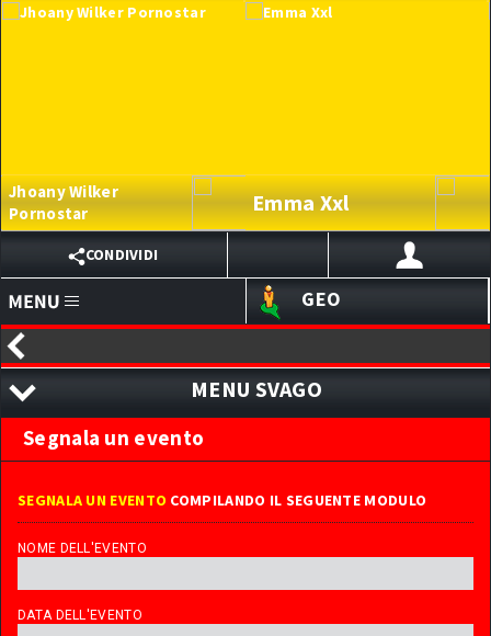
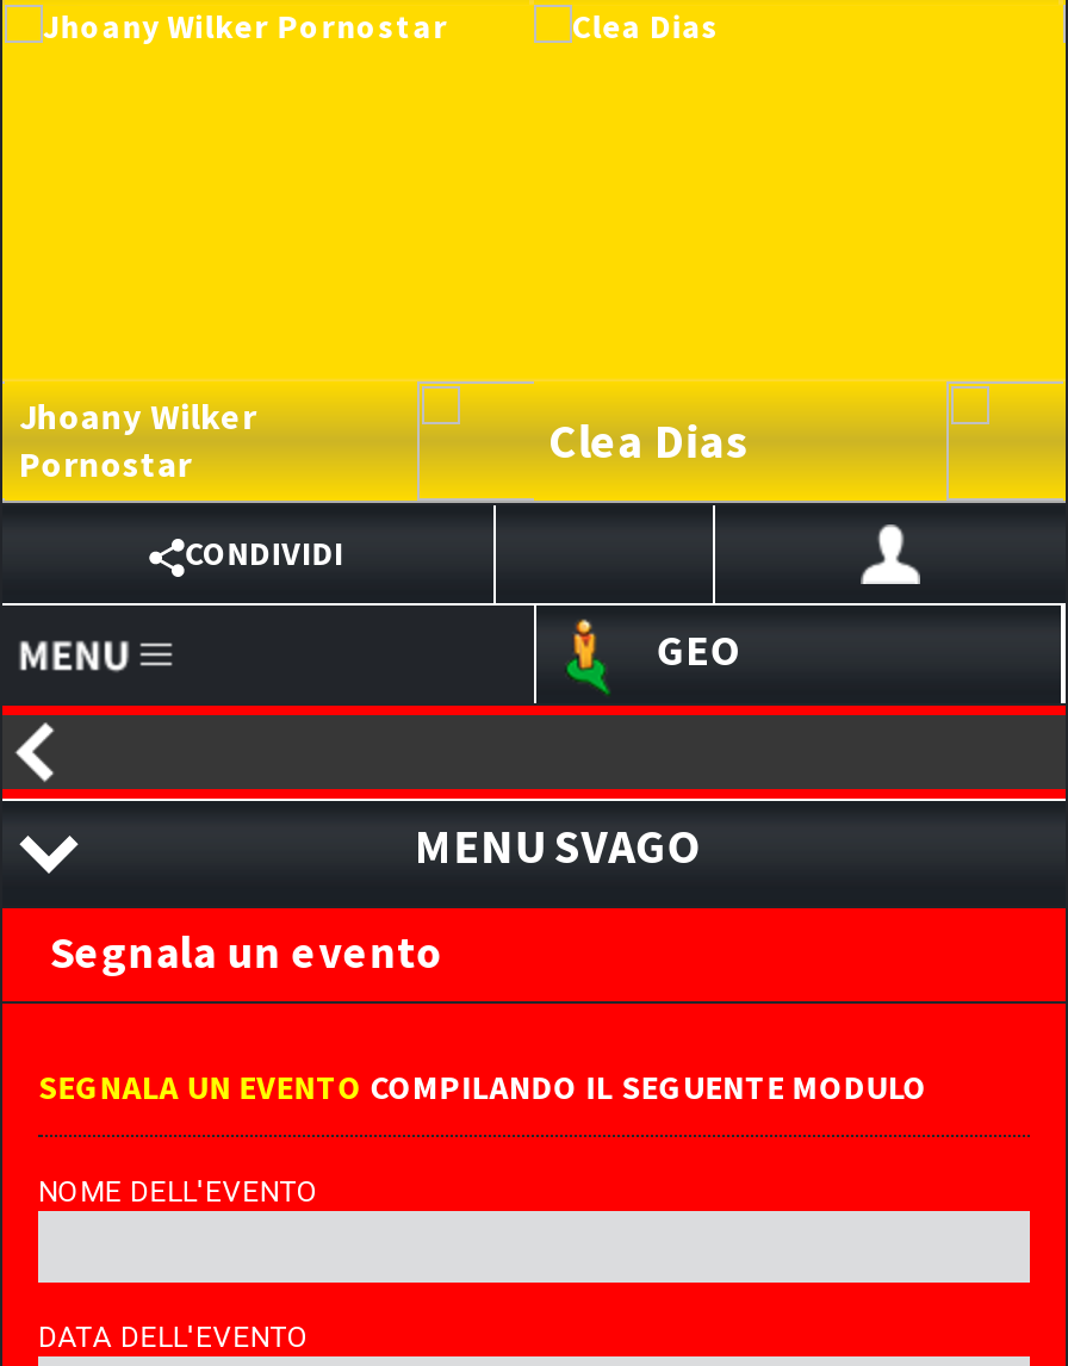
- Emma Xxl
+ Clea Dias
